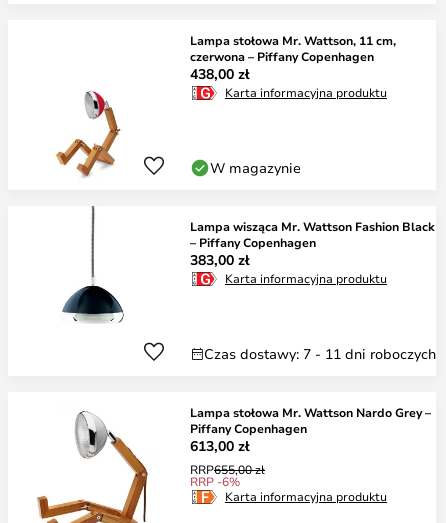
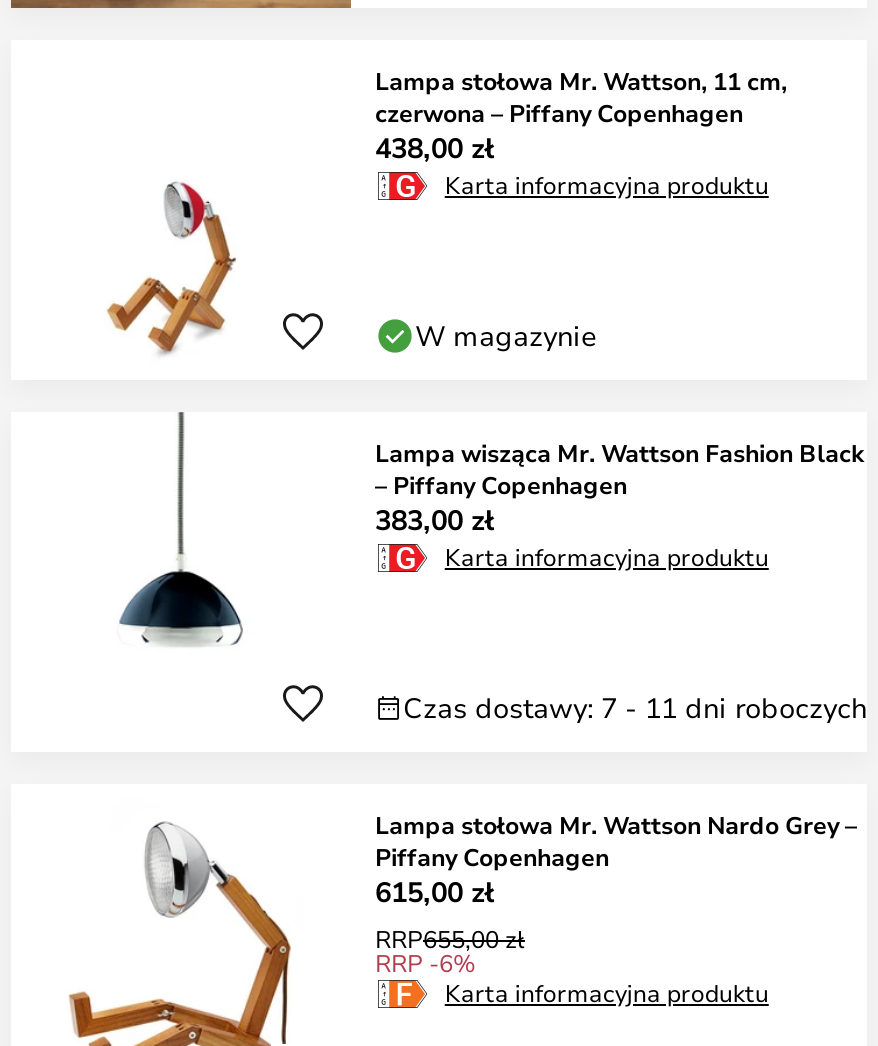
- 613,00 zł
+ 615,00 zł
